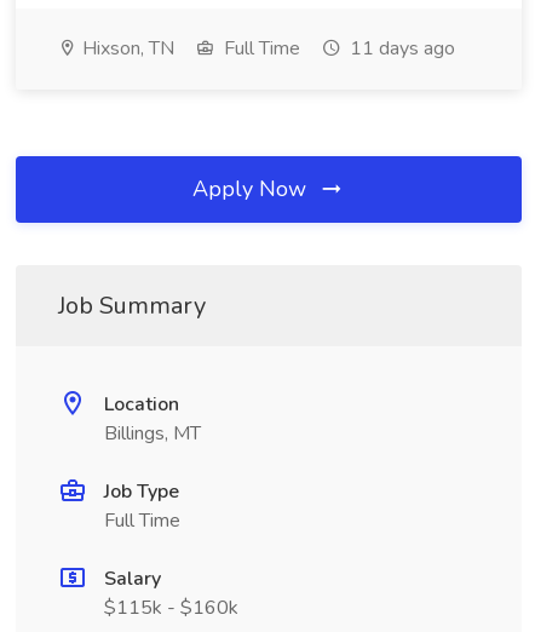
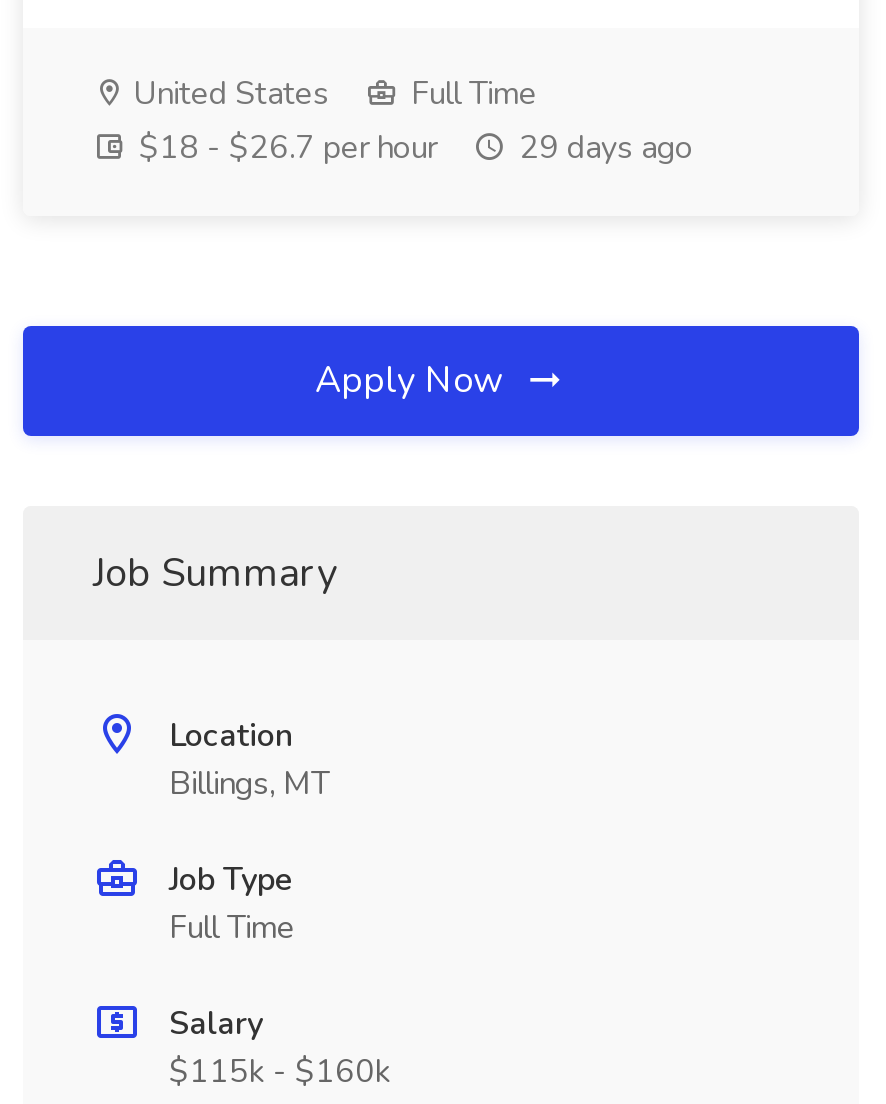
- Hixson, TN
+ United States

- 11 days ago
+ $18 - $26.7 per hour
+ 29 days ago
